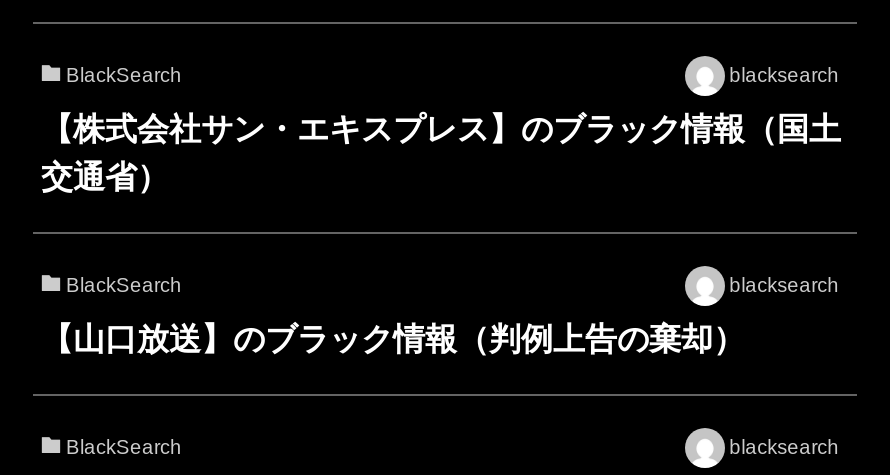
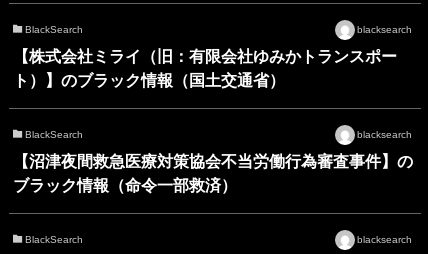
- 【株式会社サン・エキスプレス】のブラック情報（国土
- 交通省）
+ 【株式会社ミライ（旧：有限会社ゆみかトランスポー
+ ト）】のブラック情報（国土交通省）

- 【山口放送】のブラック情報（判例上告の棄却）
+ 【沼津夜間救急医療対策協会不当労働行為審査事件】の
+ ブラック情報（命令一部救済）
